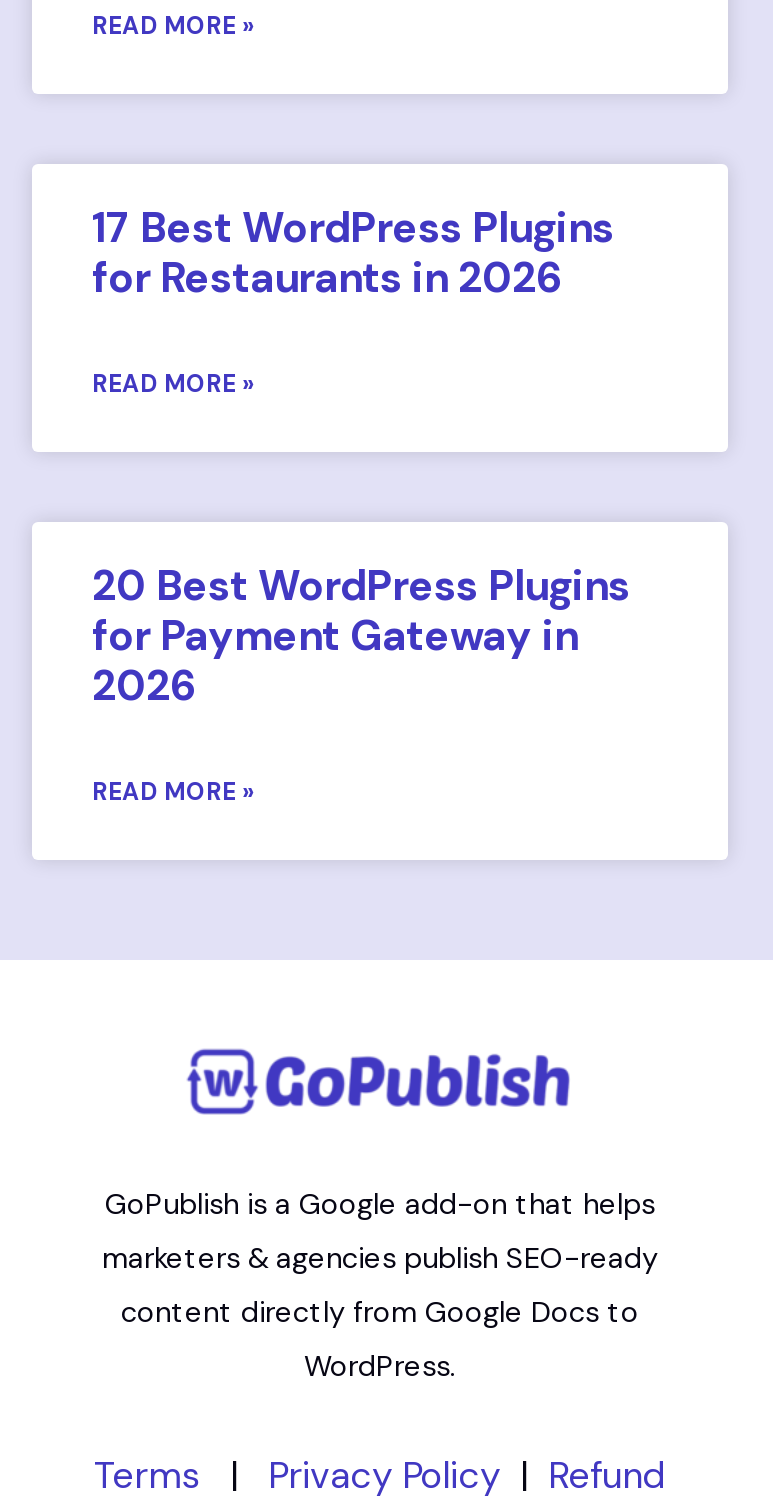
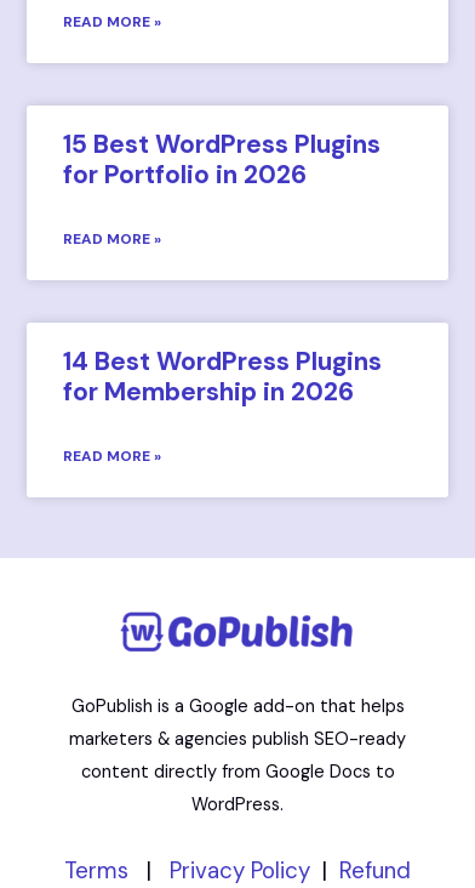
- 17 Best WordPress Plugins
+ 15 Best WordPress Plugins

- for Restaurants in 2026
+ for Portfolio in 2026

- 20 Best WordPress Plugins
- for Payment Gateway in
- 2026
+ 14 Best WordPress Plugins
+ for Membership in 2026
